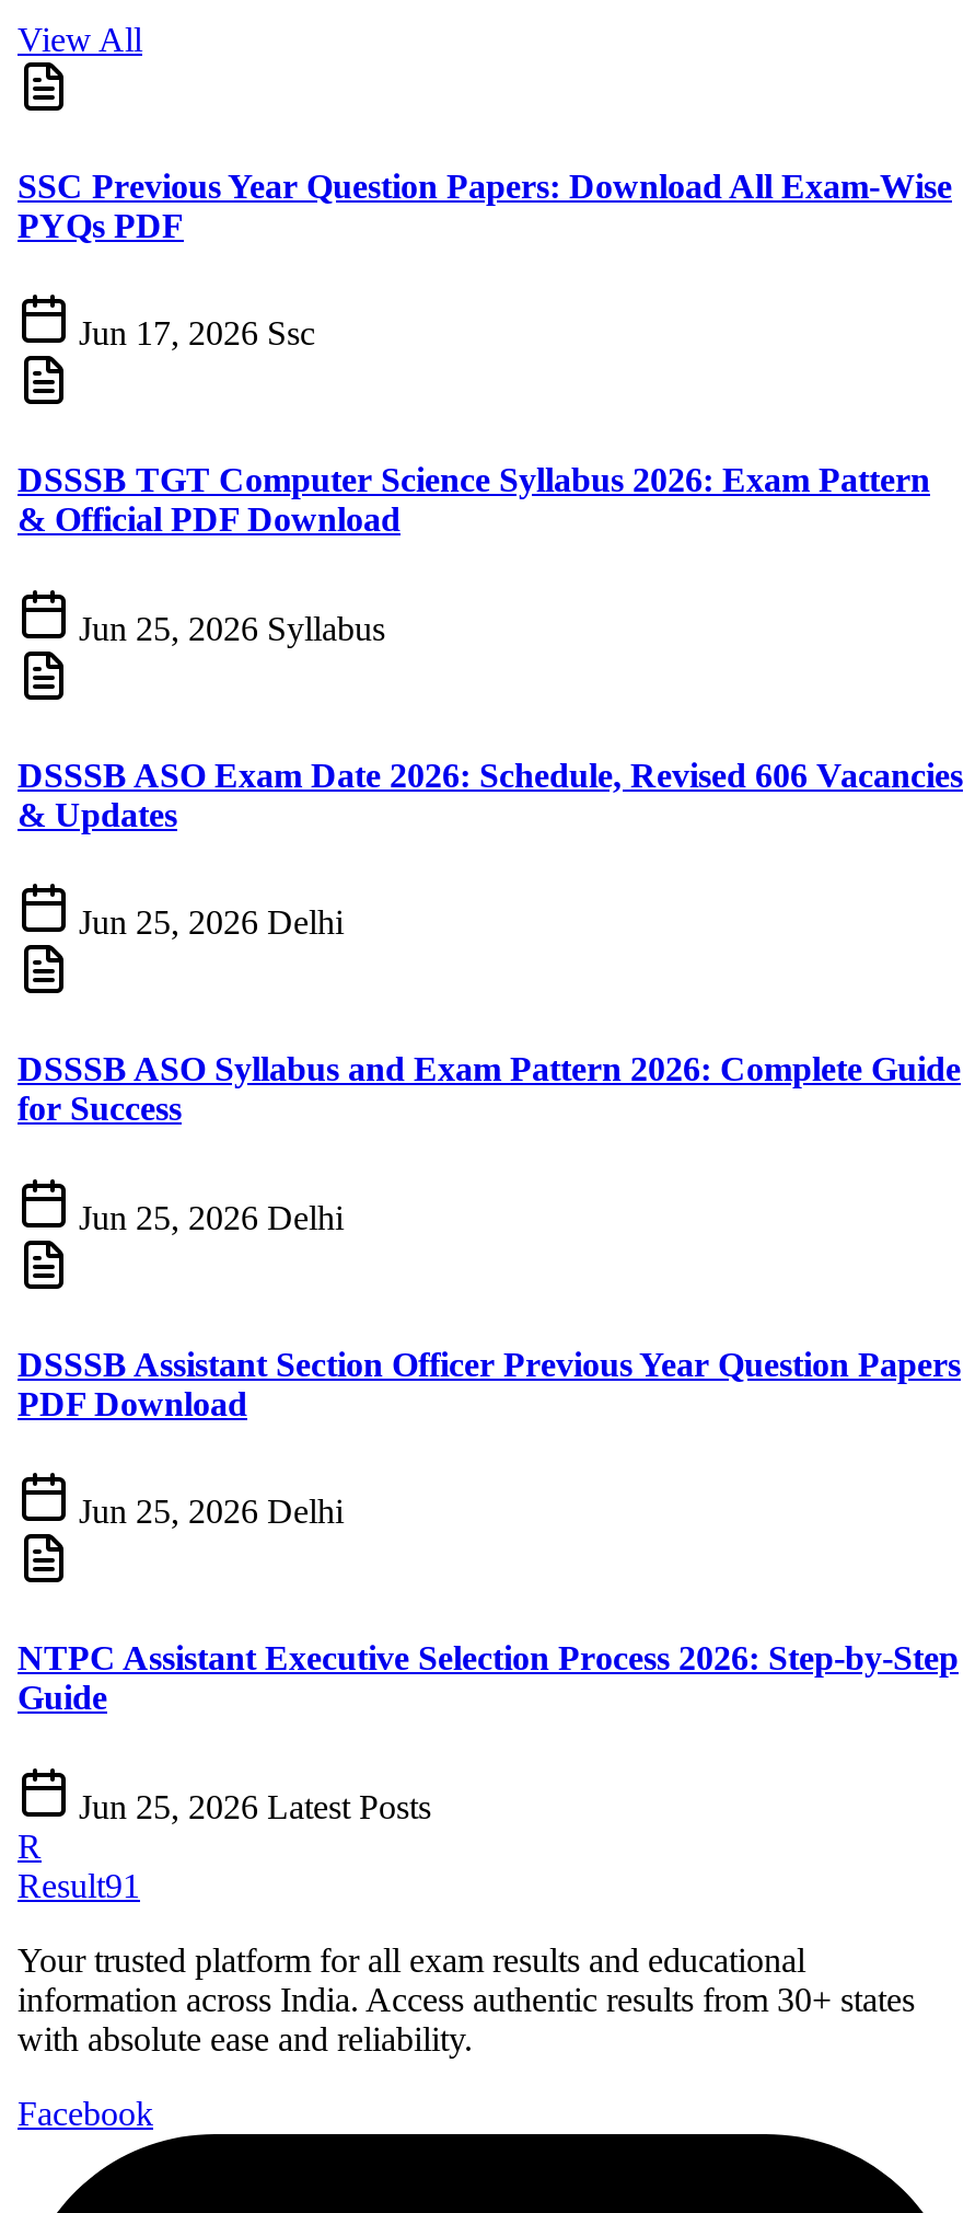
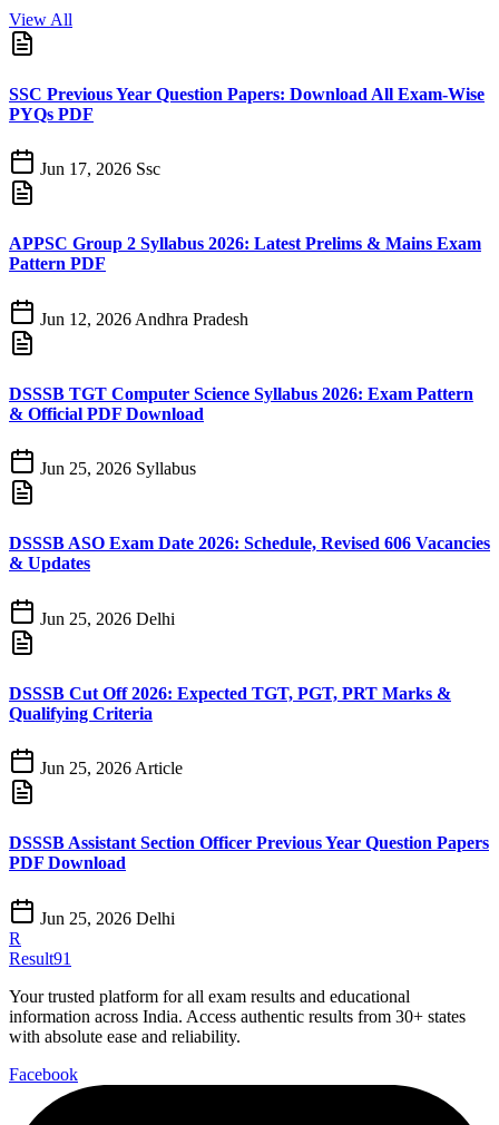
+ APPSC Group 2 Syllabus 2026: Latest Prelims & Mains Exam
+ Pattern PDF
+ Jun 12, 2026 Andhra Pradesh

moved down: DSSSB TGT Computer Science Syllabus 2026: Exam Pattern | & Official PDF Download | Jun 25, 2026 Syllabus | DSSSB ASO Exam Date 2026: Schedule, Revised 606 Vacancies | & Updates | Jun 25, 2026 Delhi

- DSSSB ASO Syllabus and Exam Pattern 2026: Complete Guide
- for Success
+ DSSSB Cut Off 2026: Expected TGT, PGT, PRT Marks &
+ Qualifying Criteria

- Jun 25, 2026 Delhi
+ Jun 25, 2026 Article

moved down: DSSSB Assistant Section Officer Previous Year Question Papers | PDF Download | Jun 25, 2026 Delhi

- NTPC Assistant Executive Selection Process 2026: Step-by-Step
- Guide
- Jun 25, 2026 Latest Posts
